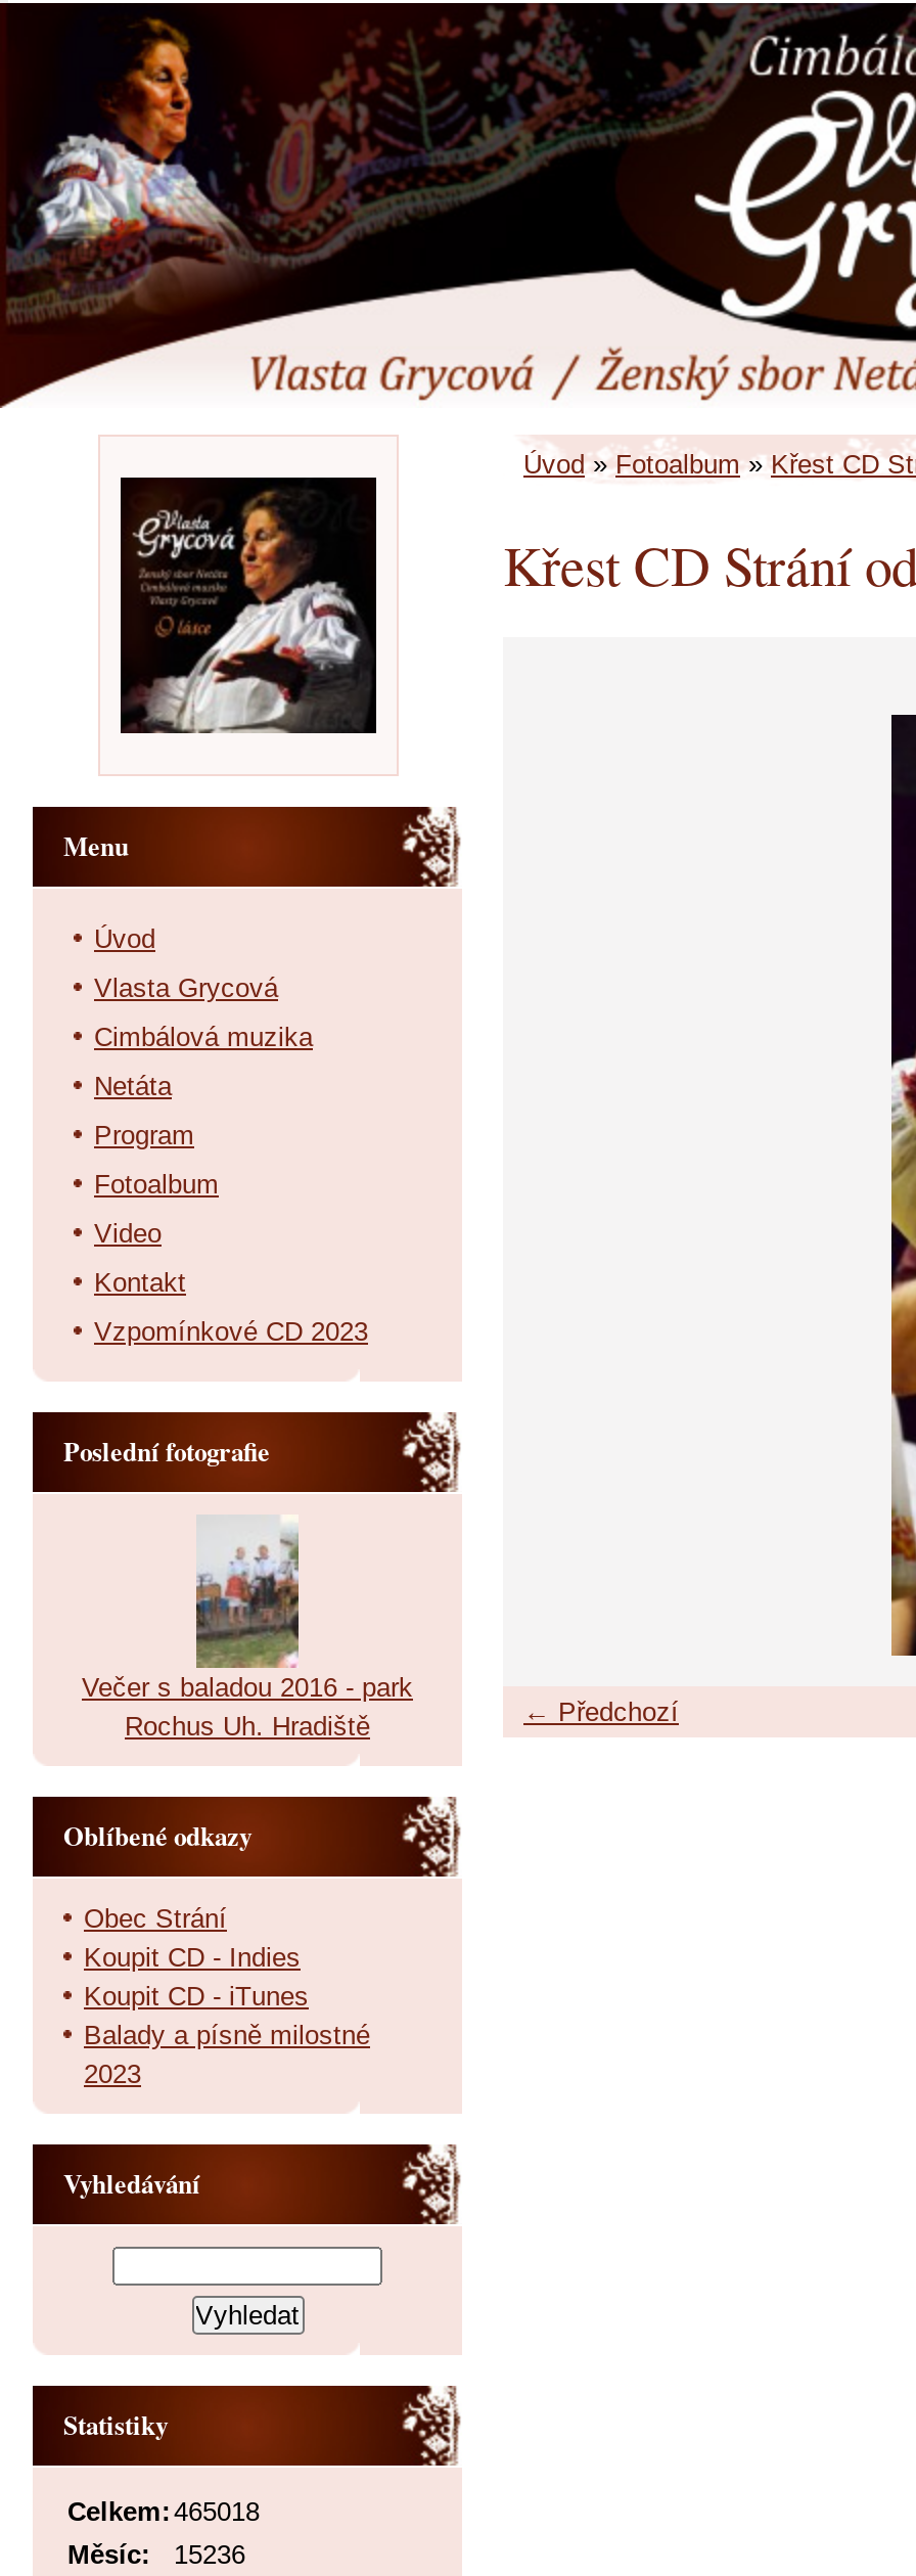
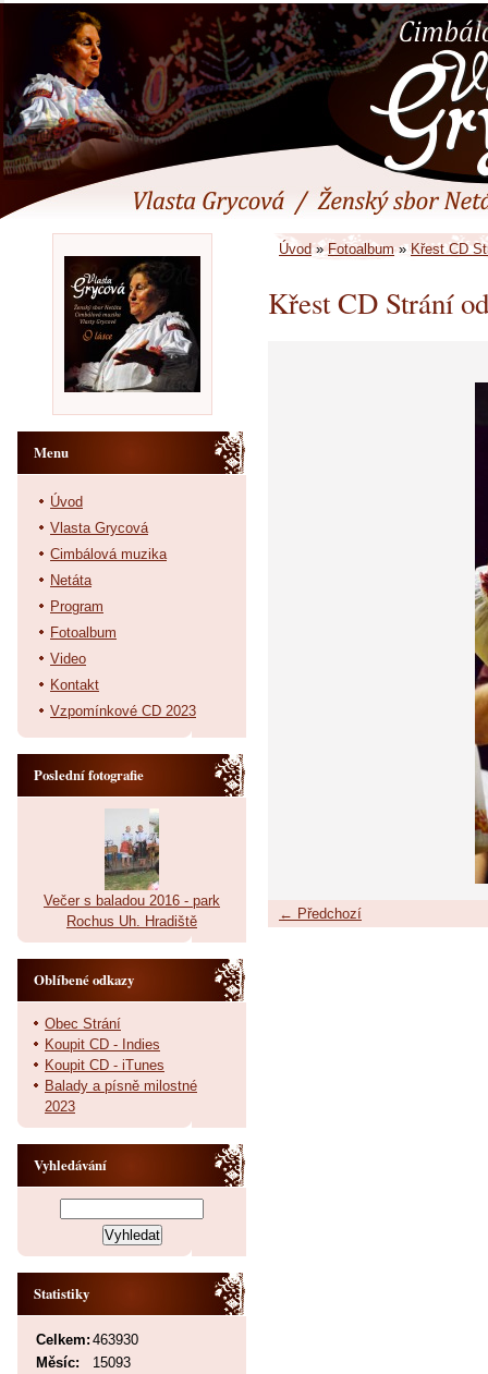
- Celkem: 465018
+ Celkem: 463930

- Měsíc: 15236
+ Měsíc: 15093
